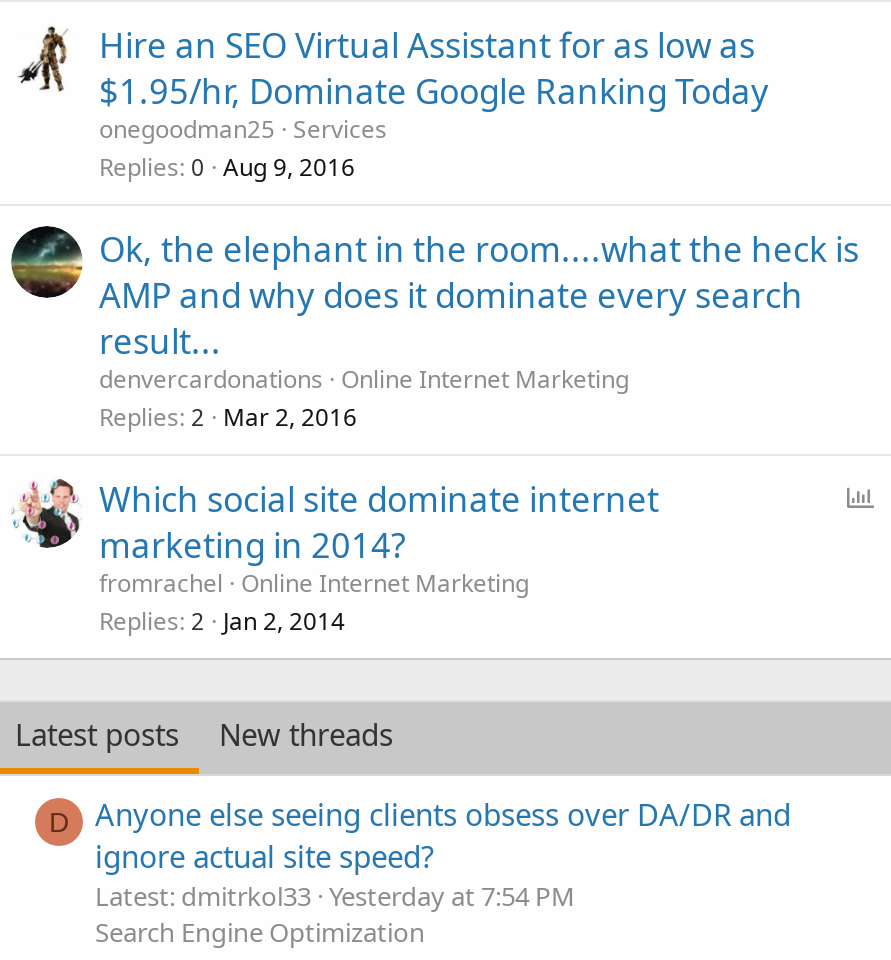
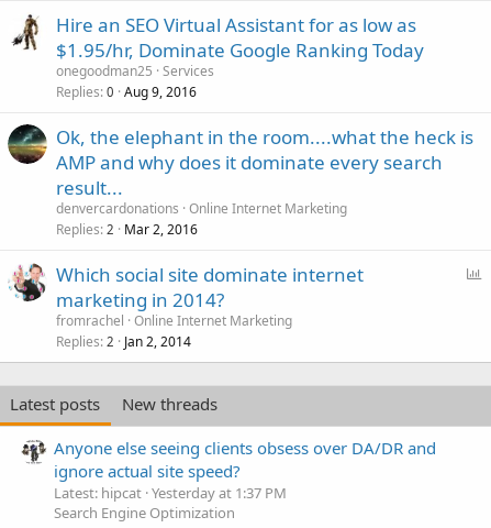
- D

- Latest: dmitrkol33 Yesterday at 7:54 PM
+ Latest: hipcat Yesterday at 1:37 PM
